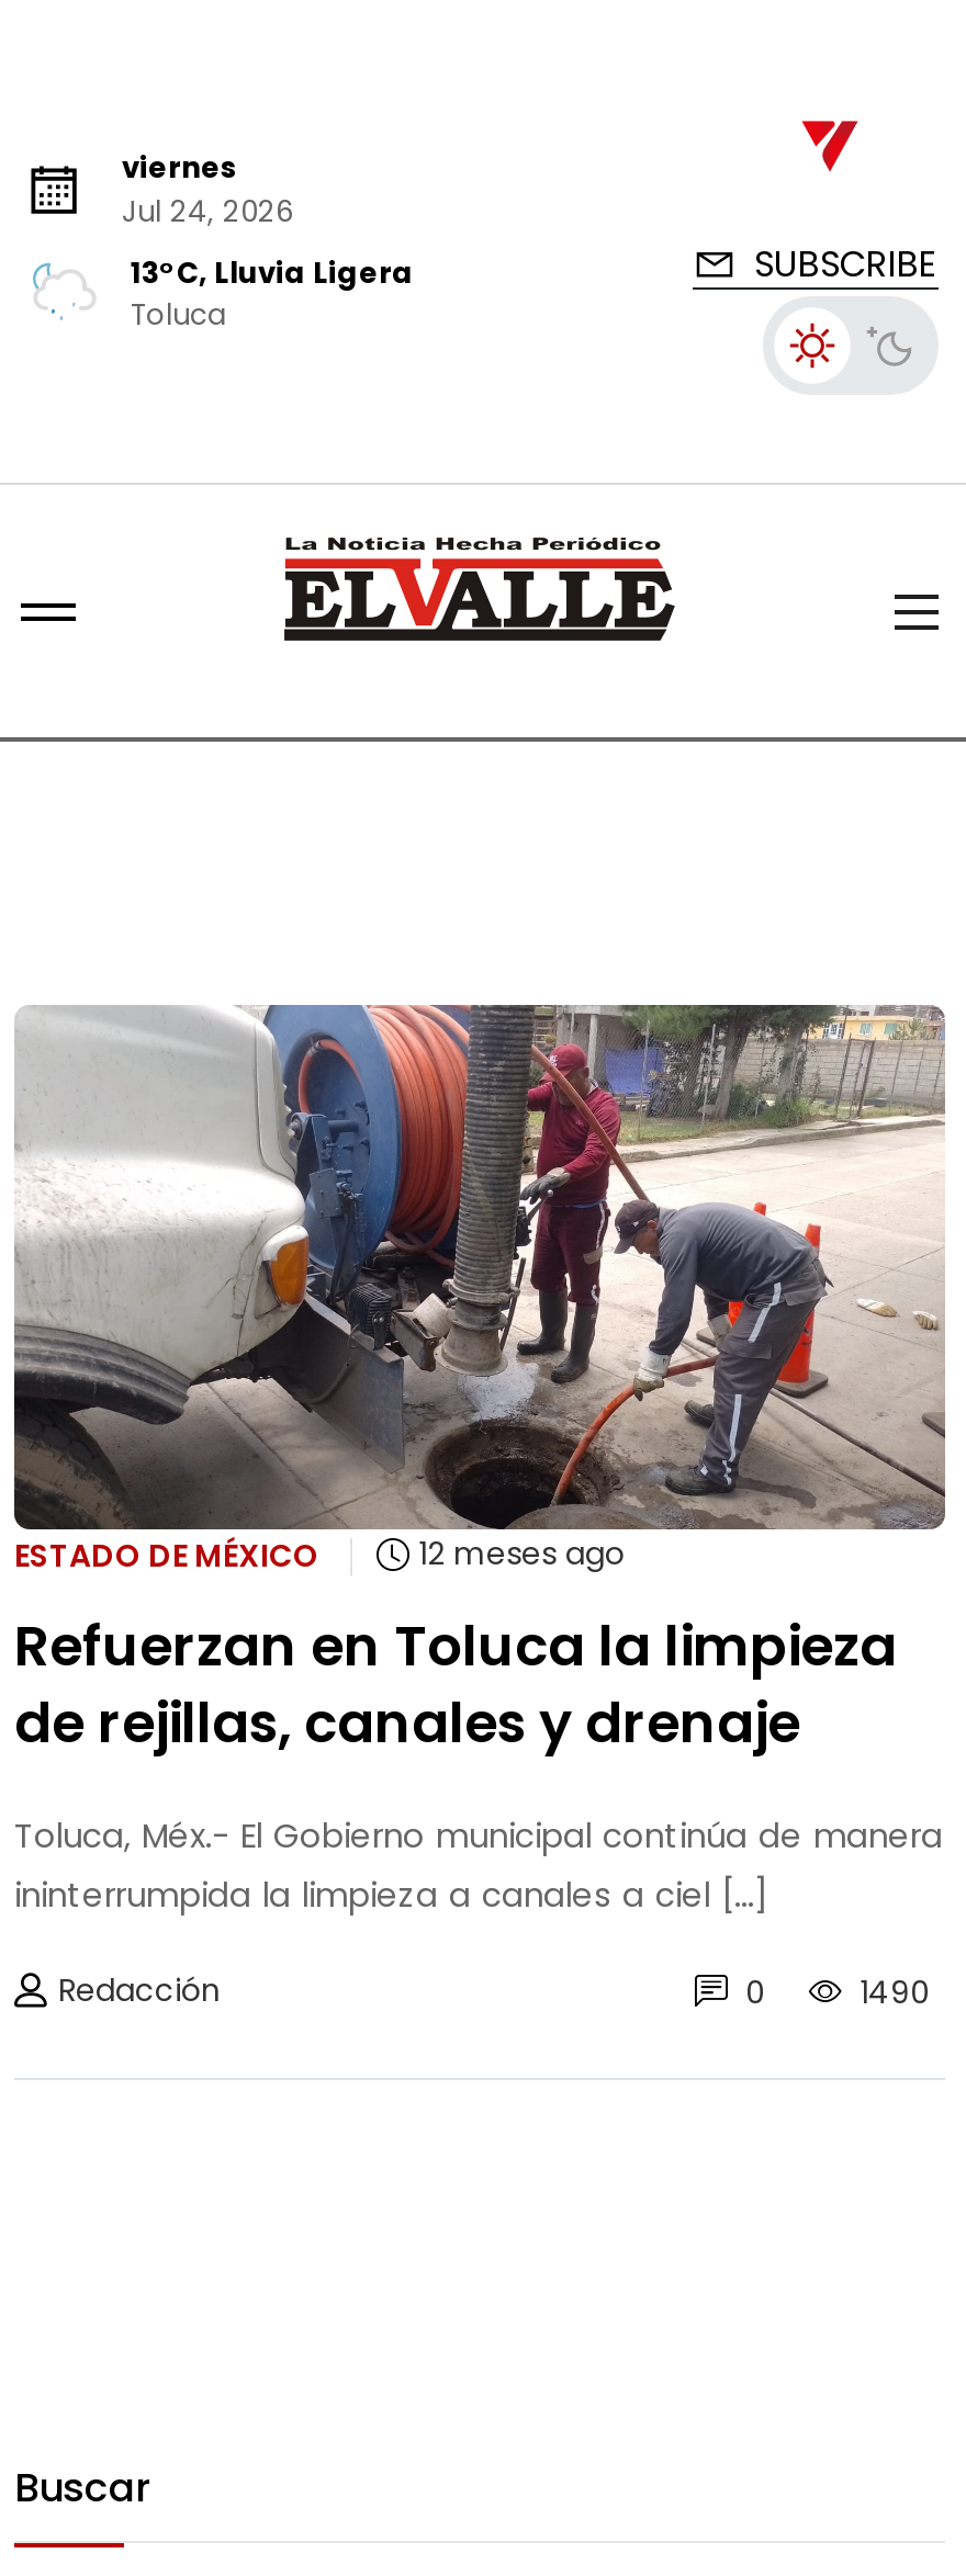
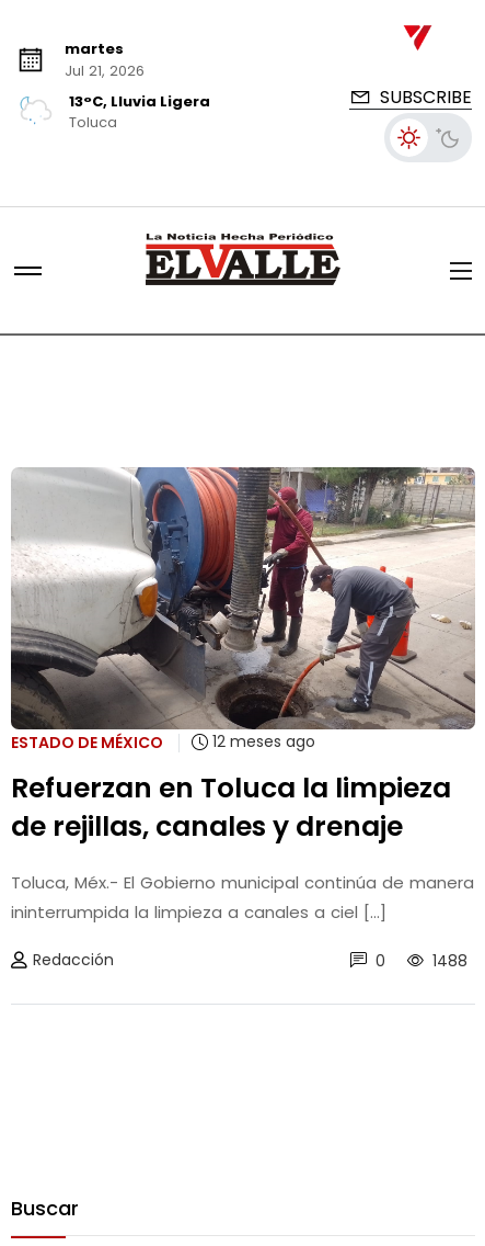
- viernes
- Jul 24, 2026
+ martes
+ Jul 21, 2026

- 0 1490
+ 0 1488
